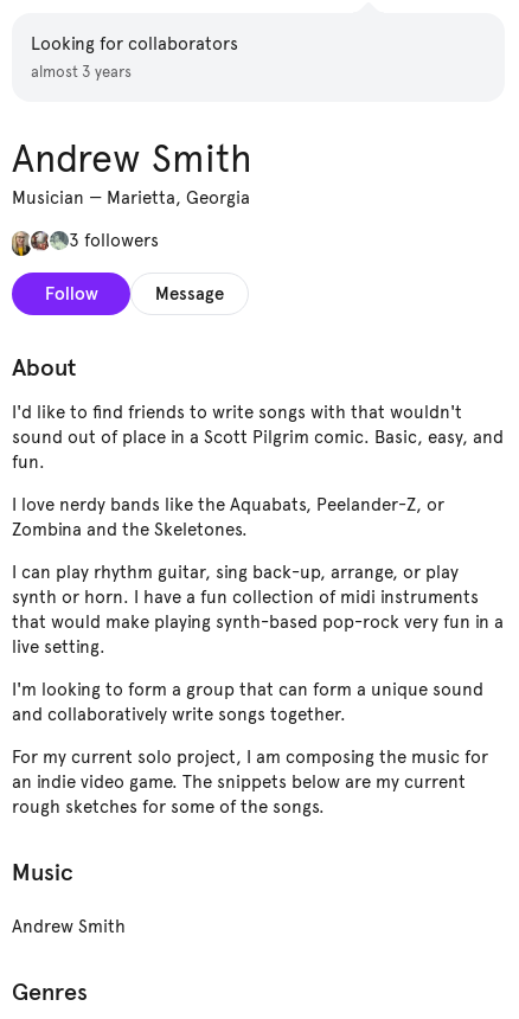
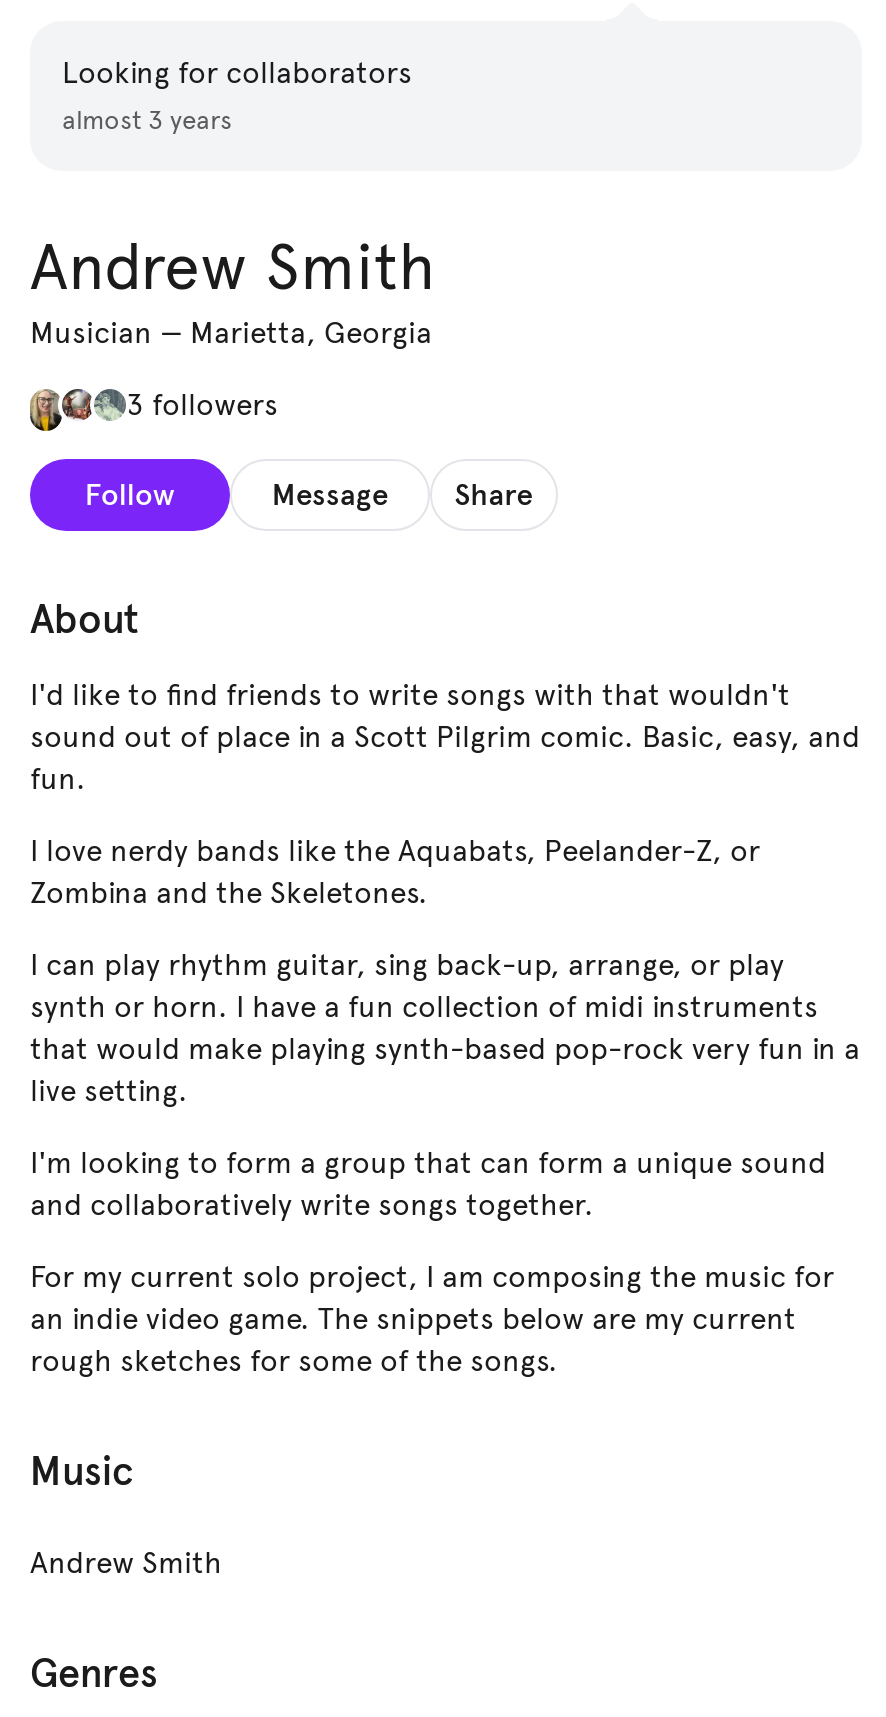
+ Share
